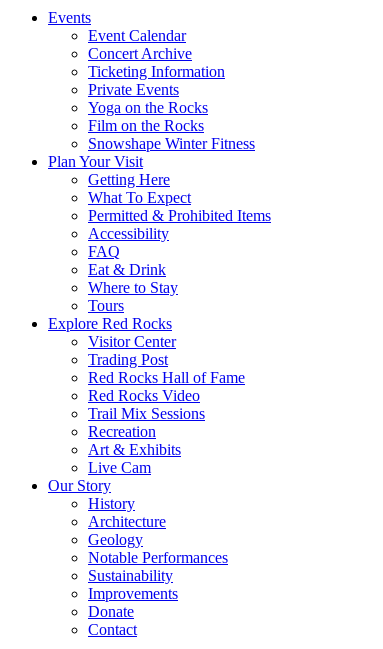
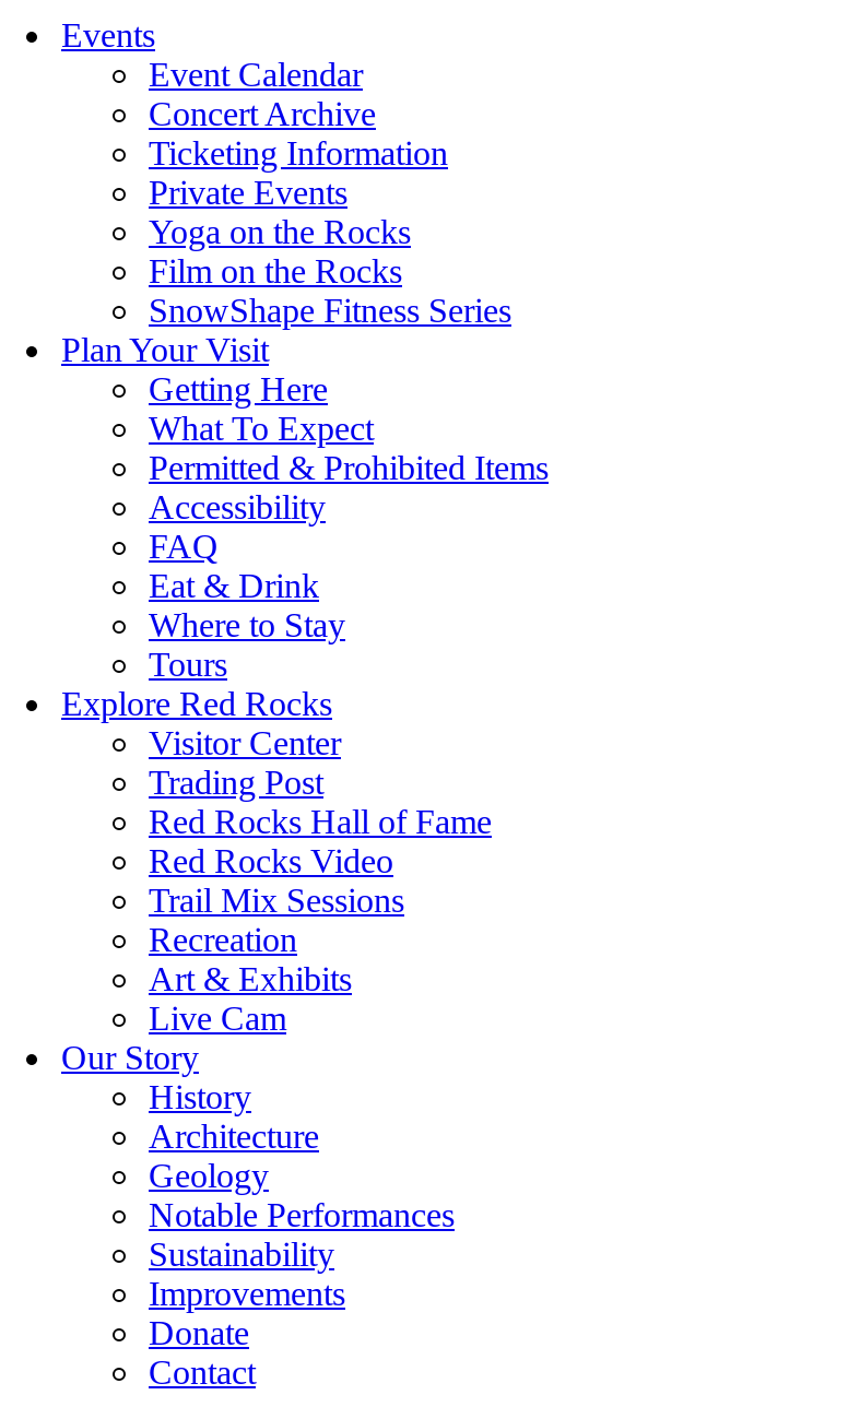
- Snowshape Winter Fitness
+ SnowShape Fitness Series
